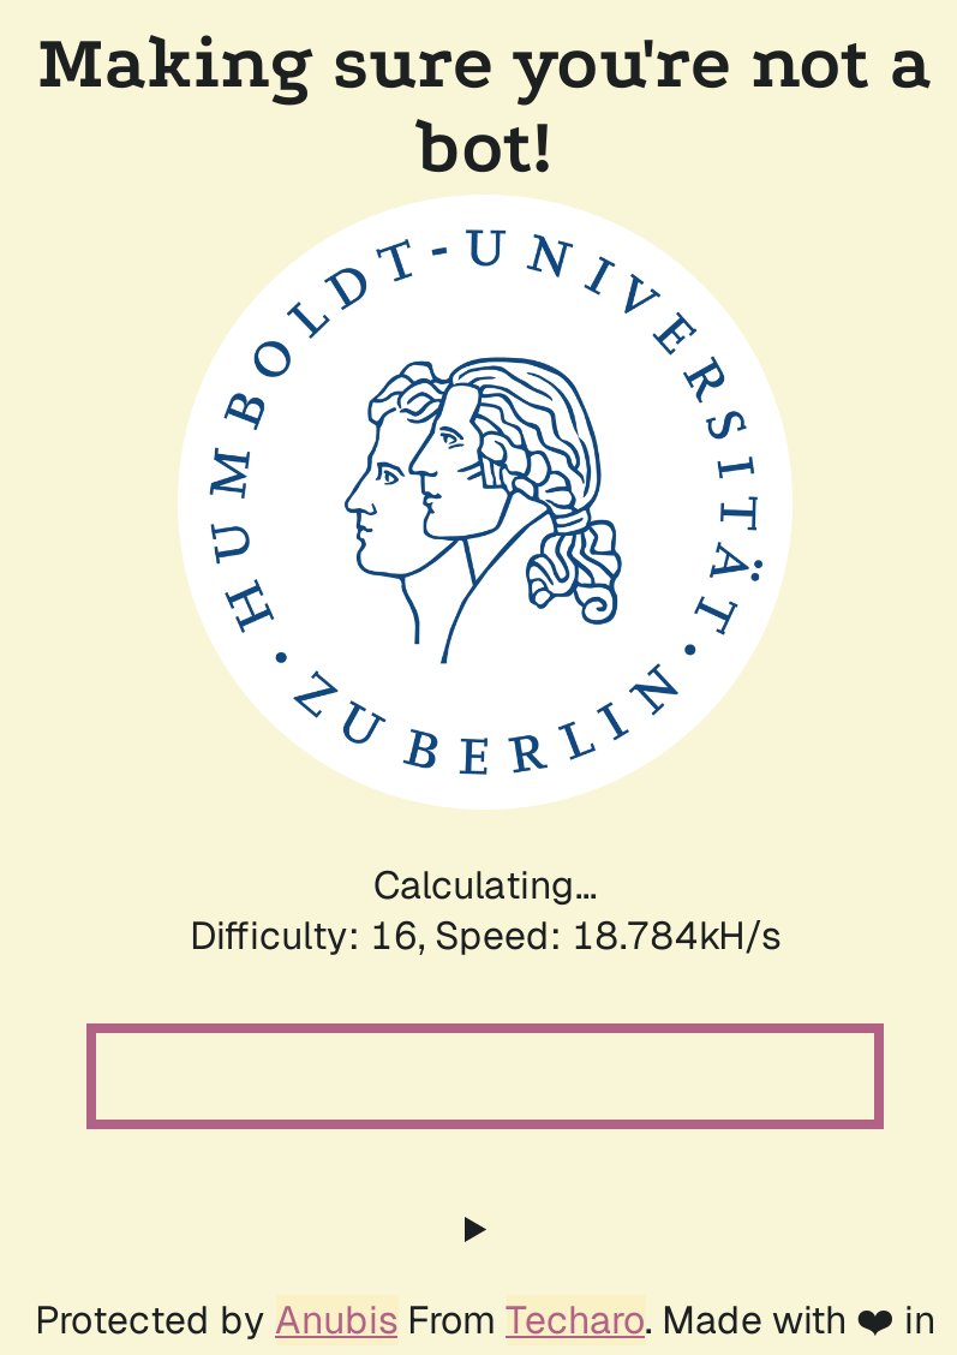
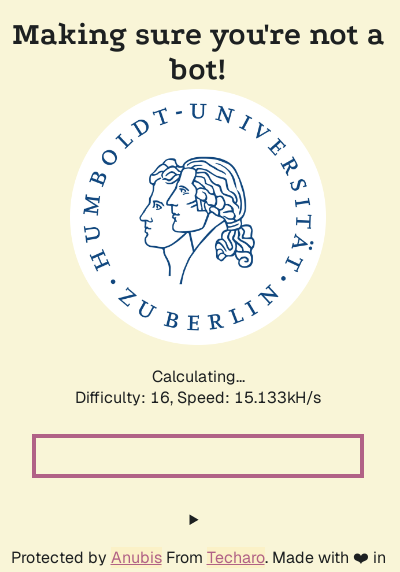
- Difficulty: 16, Speed: 18.784kH/s
+ Difficulty: 16, Speed: 15.133kH/s
